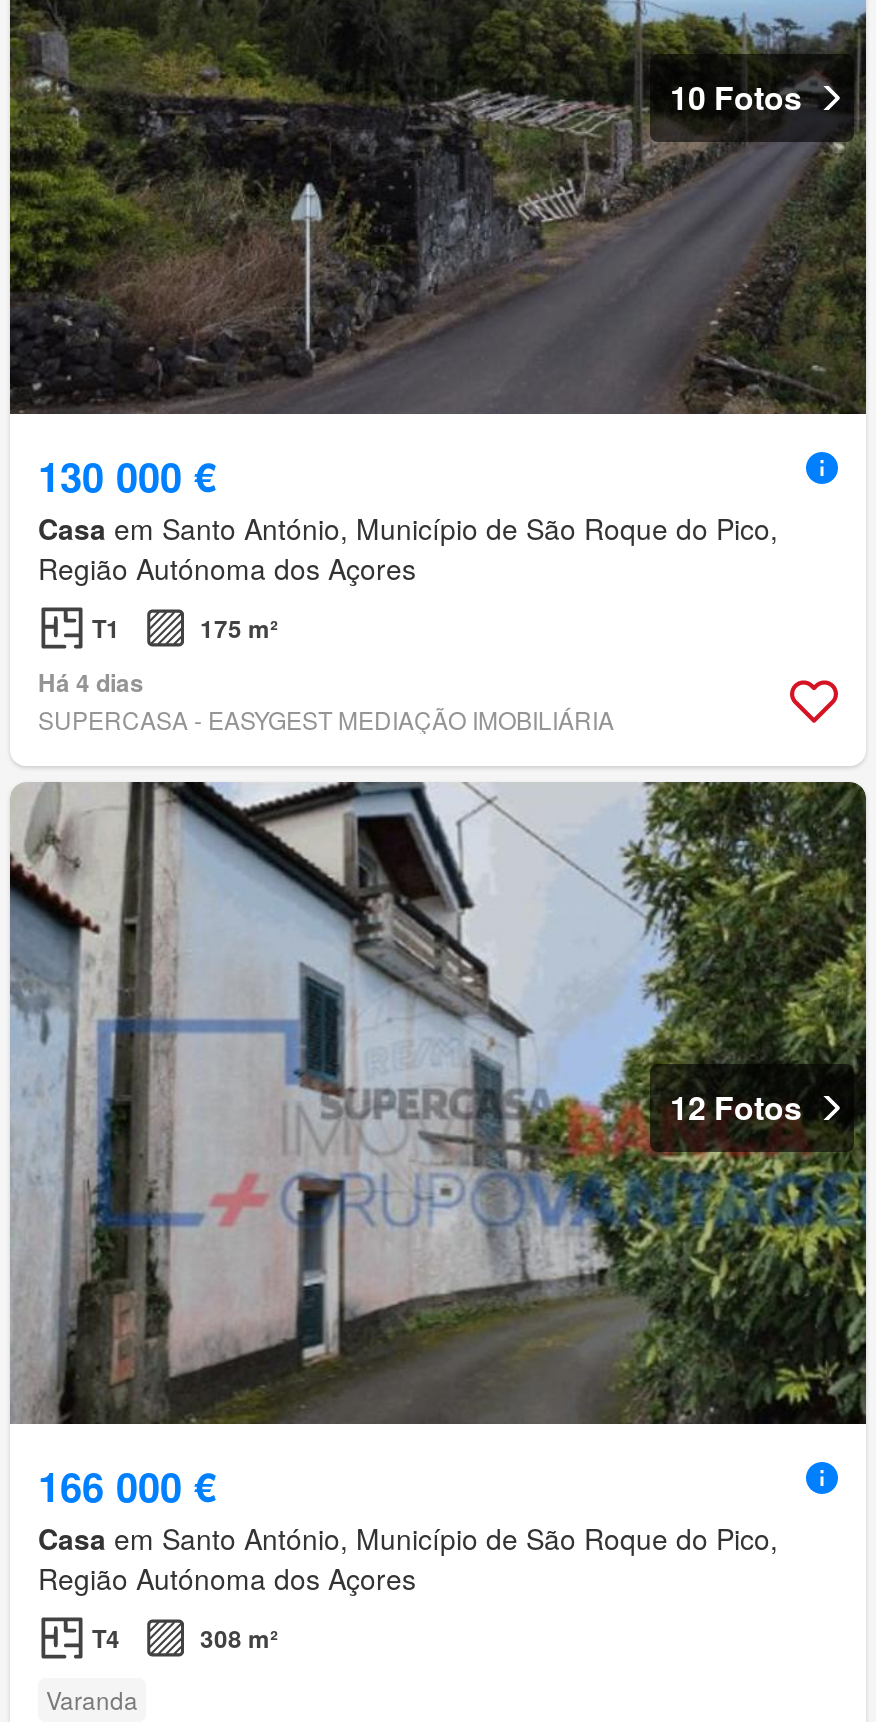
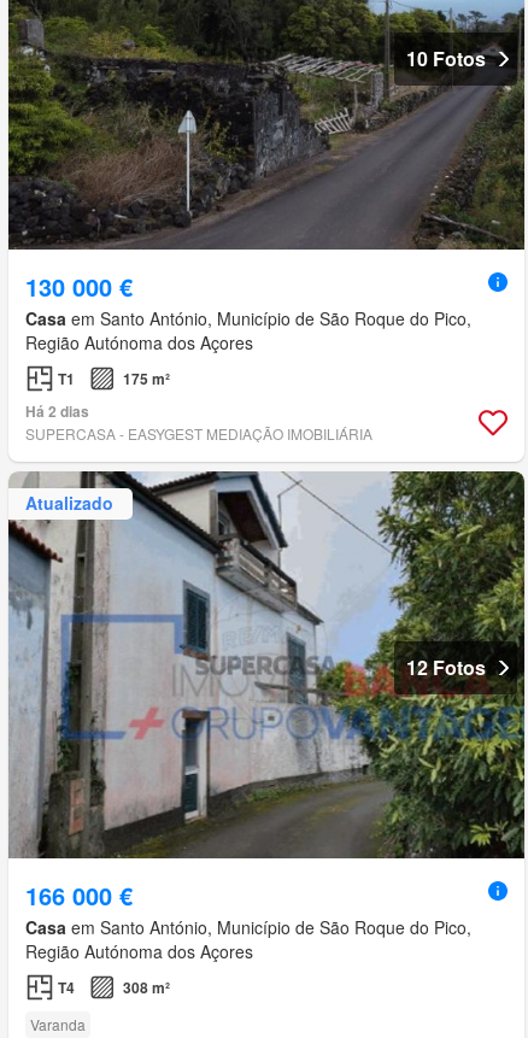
- Há 4 dias
+ Há 2 dias

+ Atualizado
